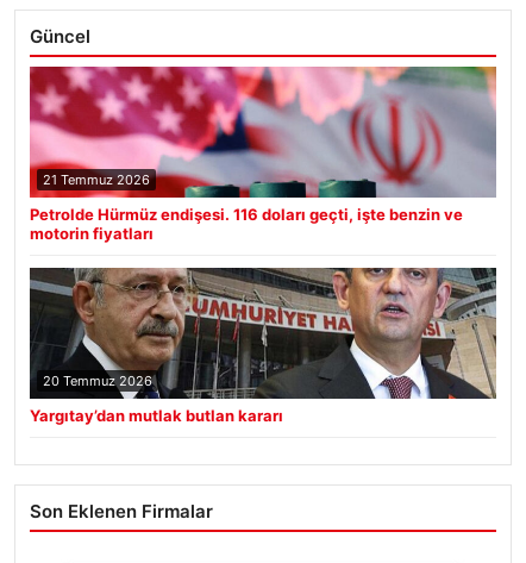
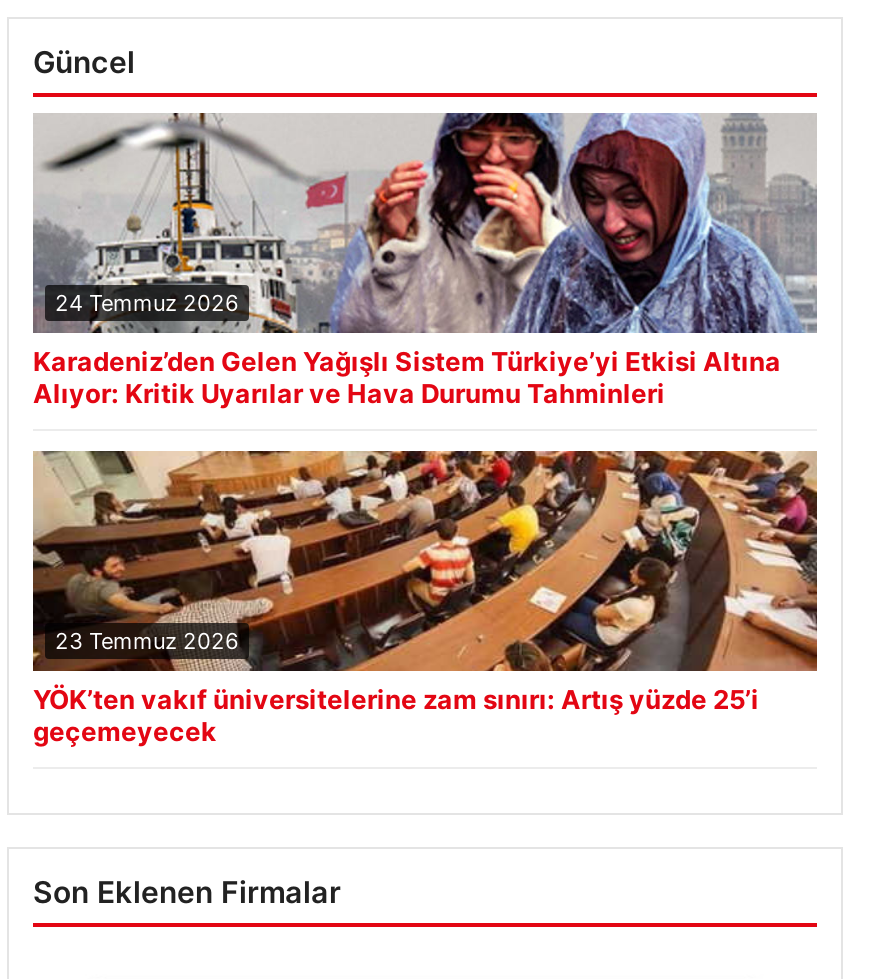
- [image]
- 21 Temmuz 2026
+ [image]
+ 24 Temmuz 2026

- Petrolde Hürmüz endişesi. 116 doları geçti, işte benzin ve
- motorin fiyatları
+ Karadeniz’den Gelen Yağışlı Sistem Türkiye’yi Etkisi Altına
+ Alıyor: Kritik Uyarılar ve Hava Durumu Tahminleri

- [image]
- 20 Temmuz 2026
+ [image]
+ 23 Temmuz 2026

- Yargıtay’dan mutlak butlan kararı
+ YÖK’ten vakıf üniversitelerine zam sınırı: Artış yüzde 25’i
+ geçemeyecek
